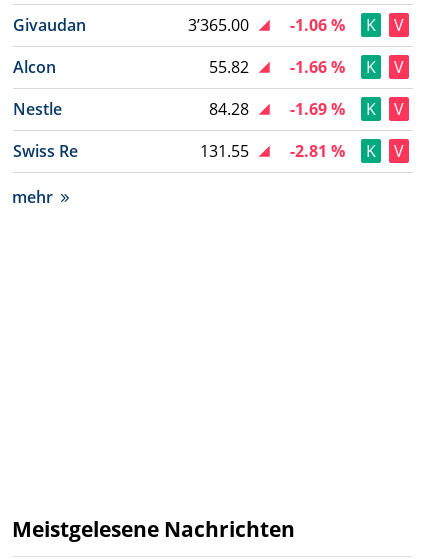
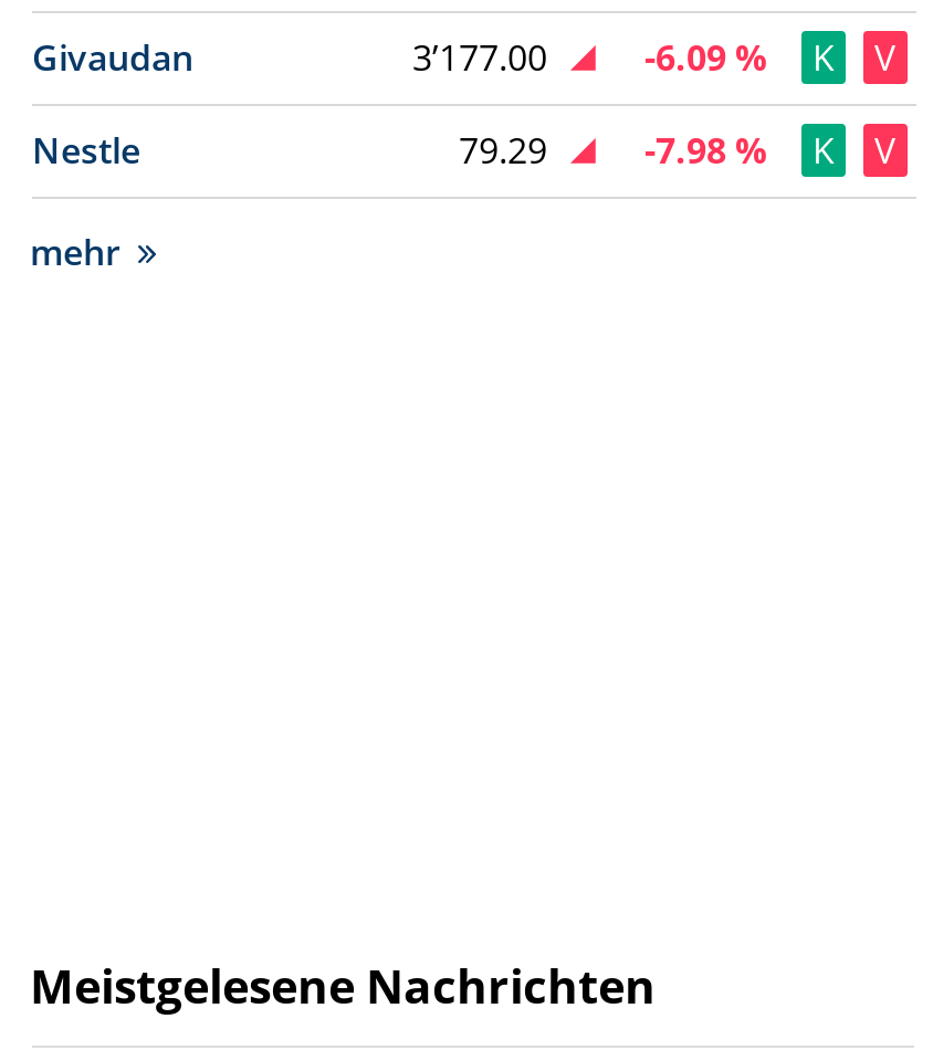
- 3’365.00
- -1.06 %
- K
- V
- Alcon
- 55.82
- -1.66 %
+ 3’177.00
+ -6.09 %

- 84.28
- -1.69 %
- K
- V
- Swiss Re
- 131.55
- -2.81 %
+ 79.29
+ -7.98 %
